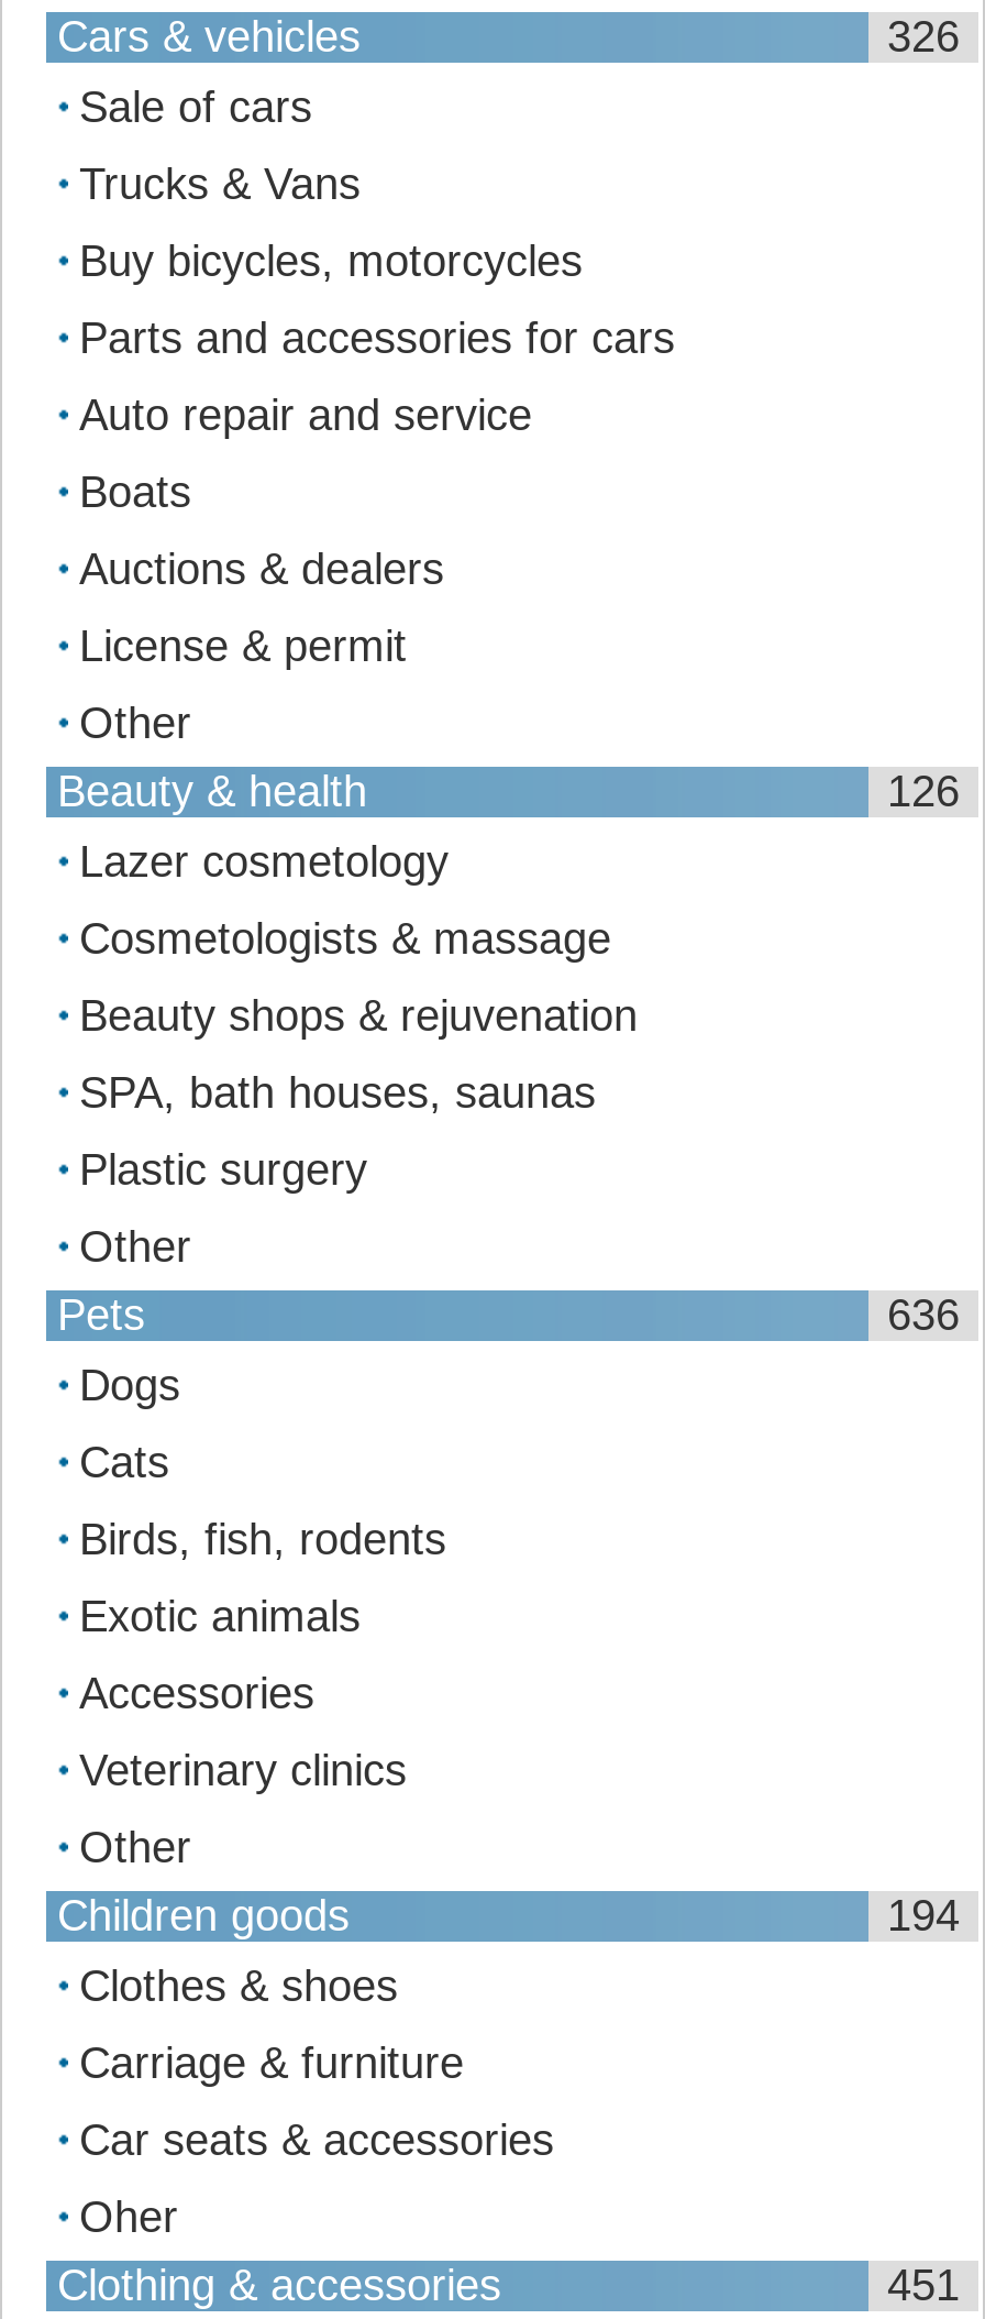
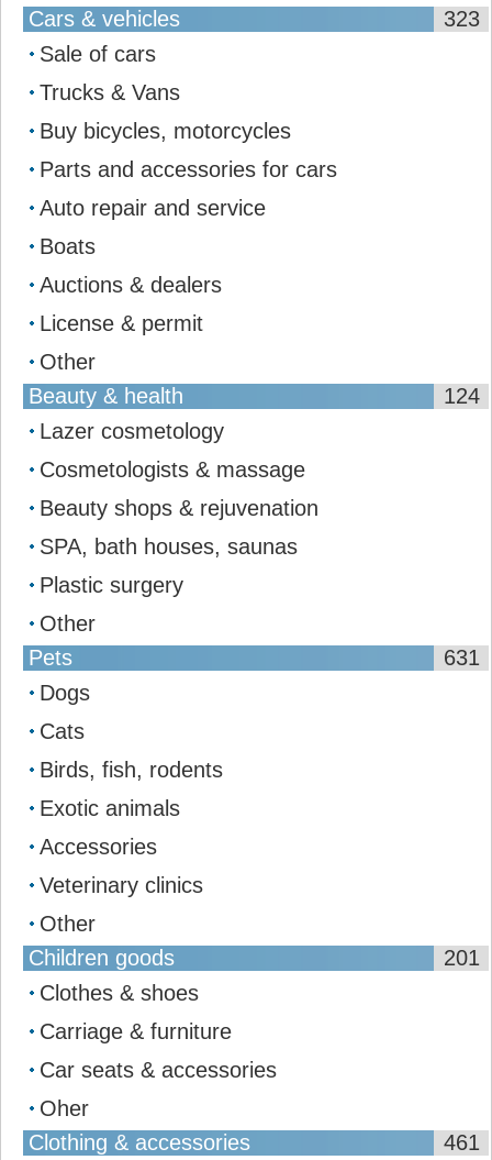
- 326
+ 323

- 126
+ 124

- 636
+ 631

- 194
+ 201

- 451
+ 461
